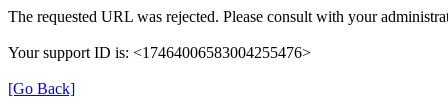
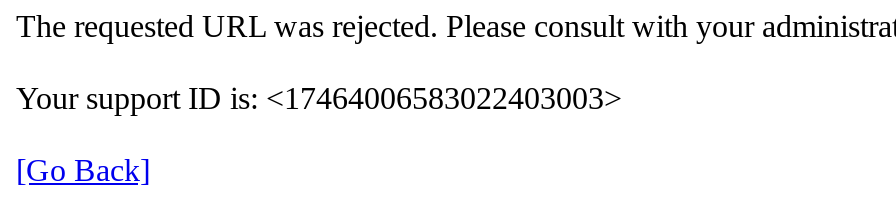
- Your support ID is: <17464006583004255476>
+ Your support ID is: <17464006583022403003>
